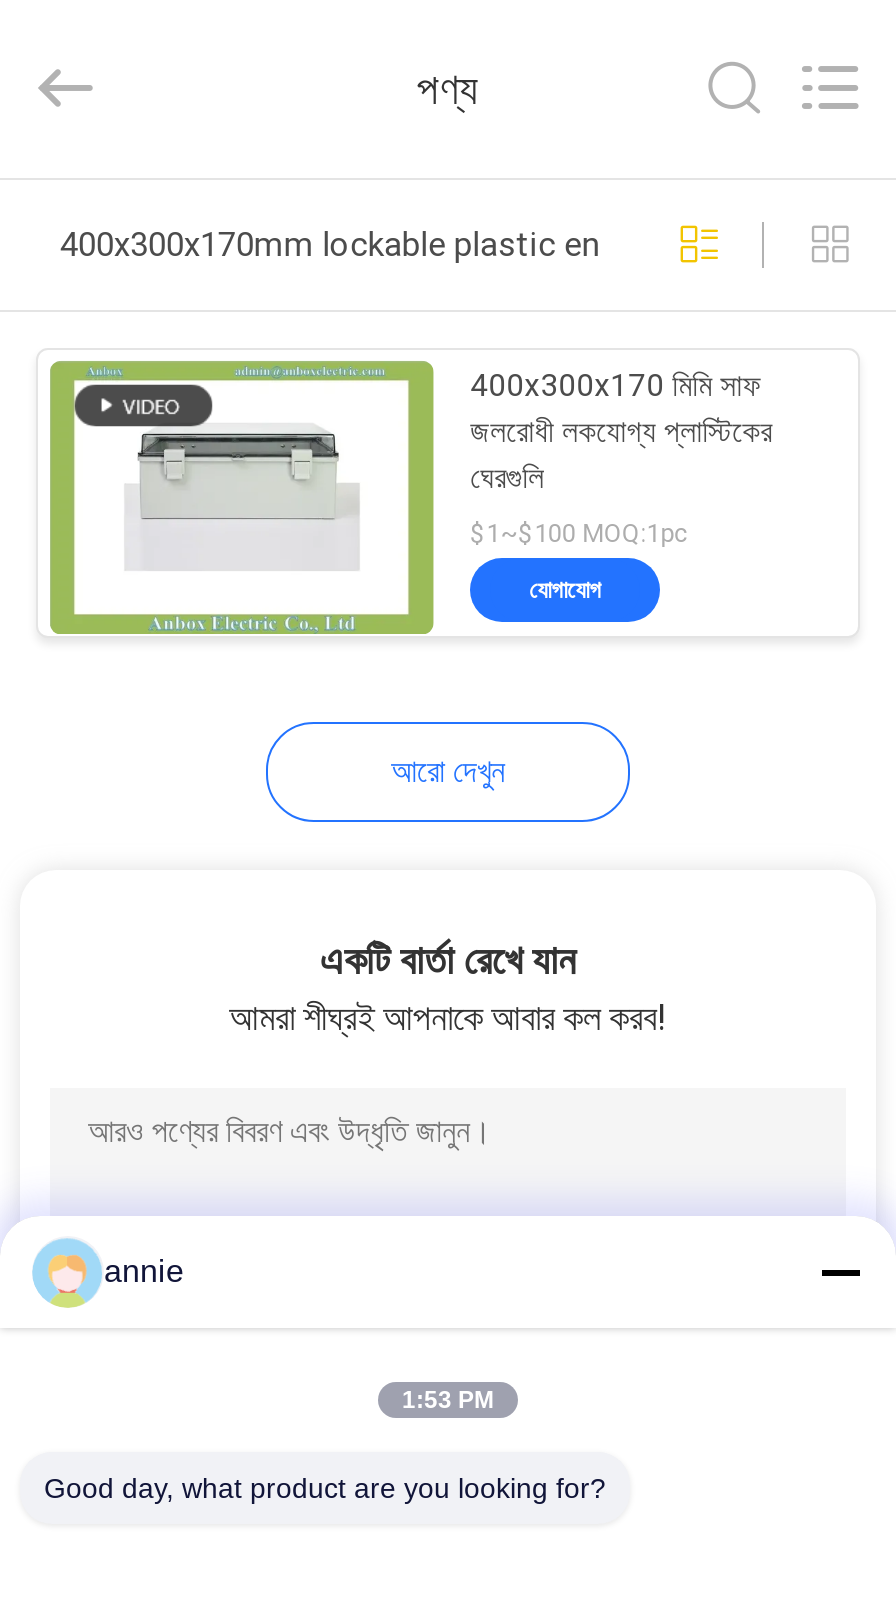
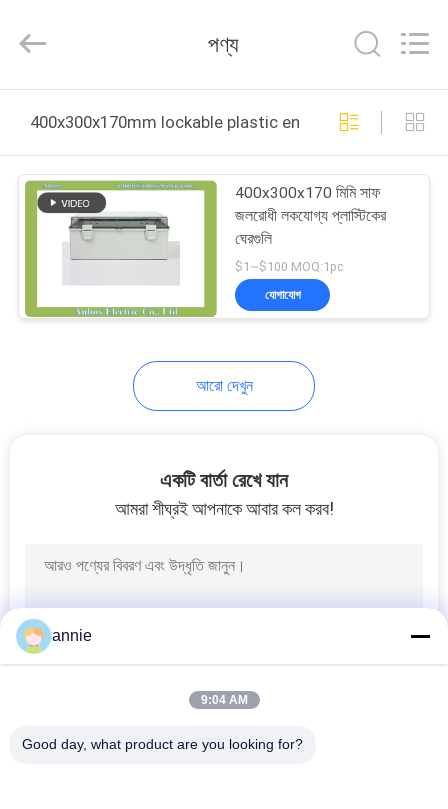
- 1:53 PM
+ 9:04 AM
